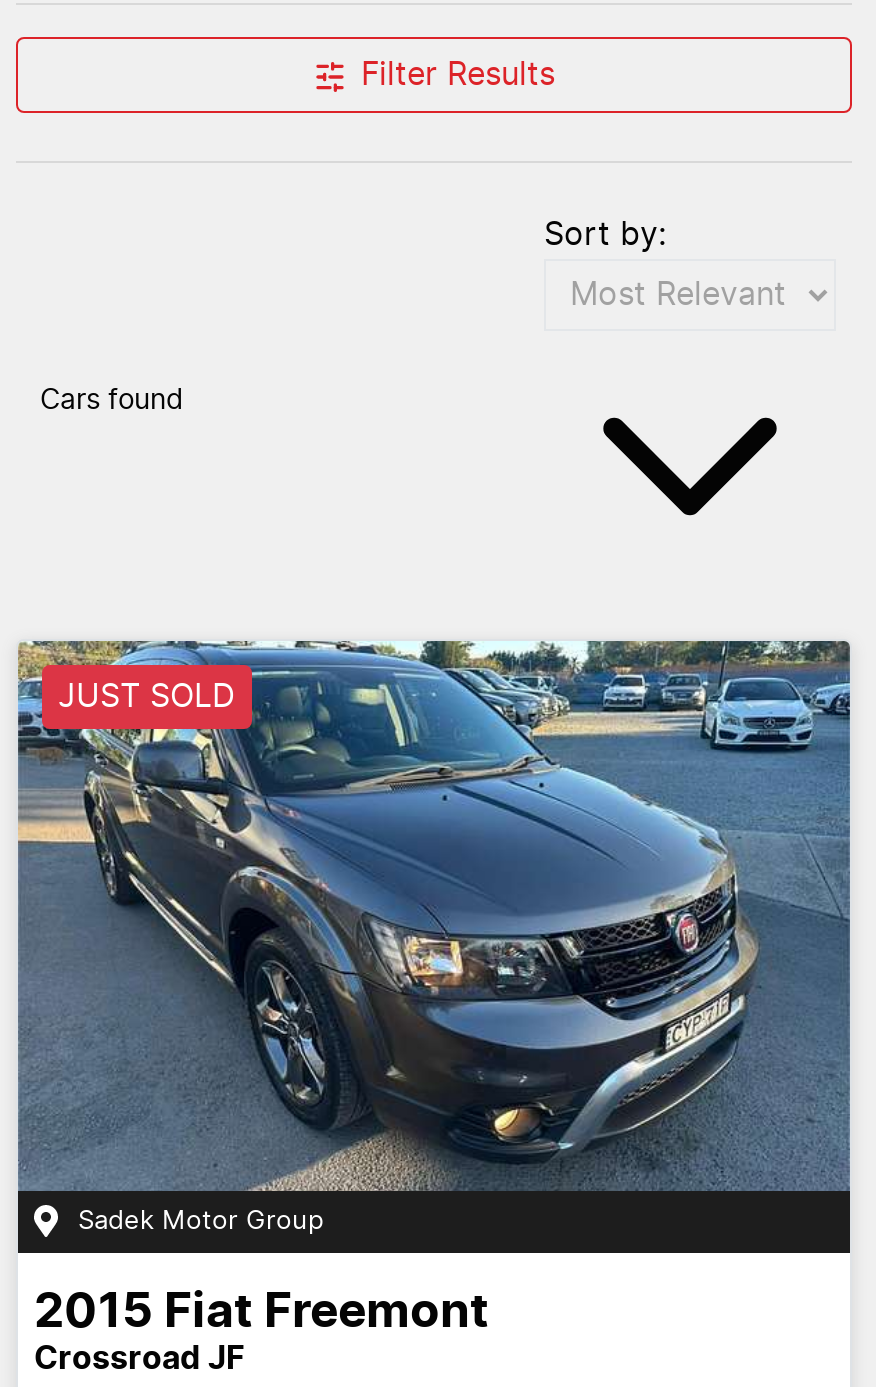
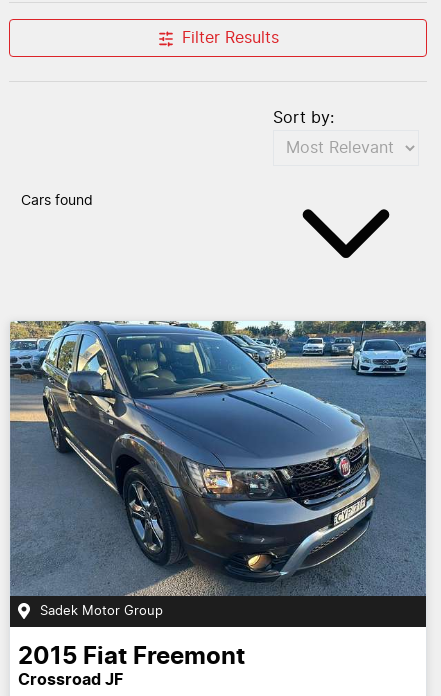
- JUST SOLD
